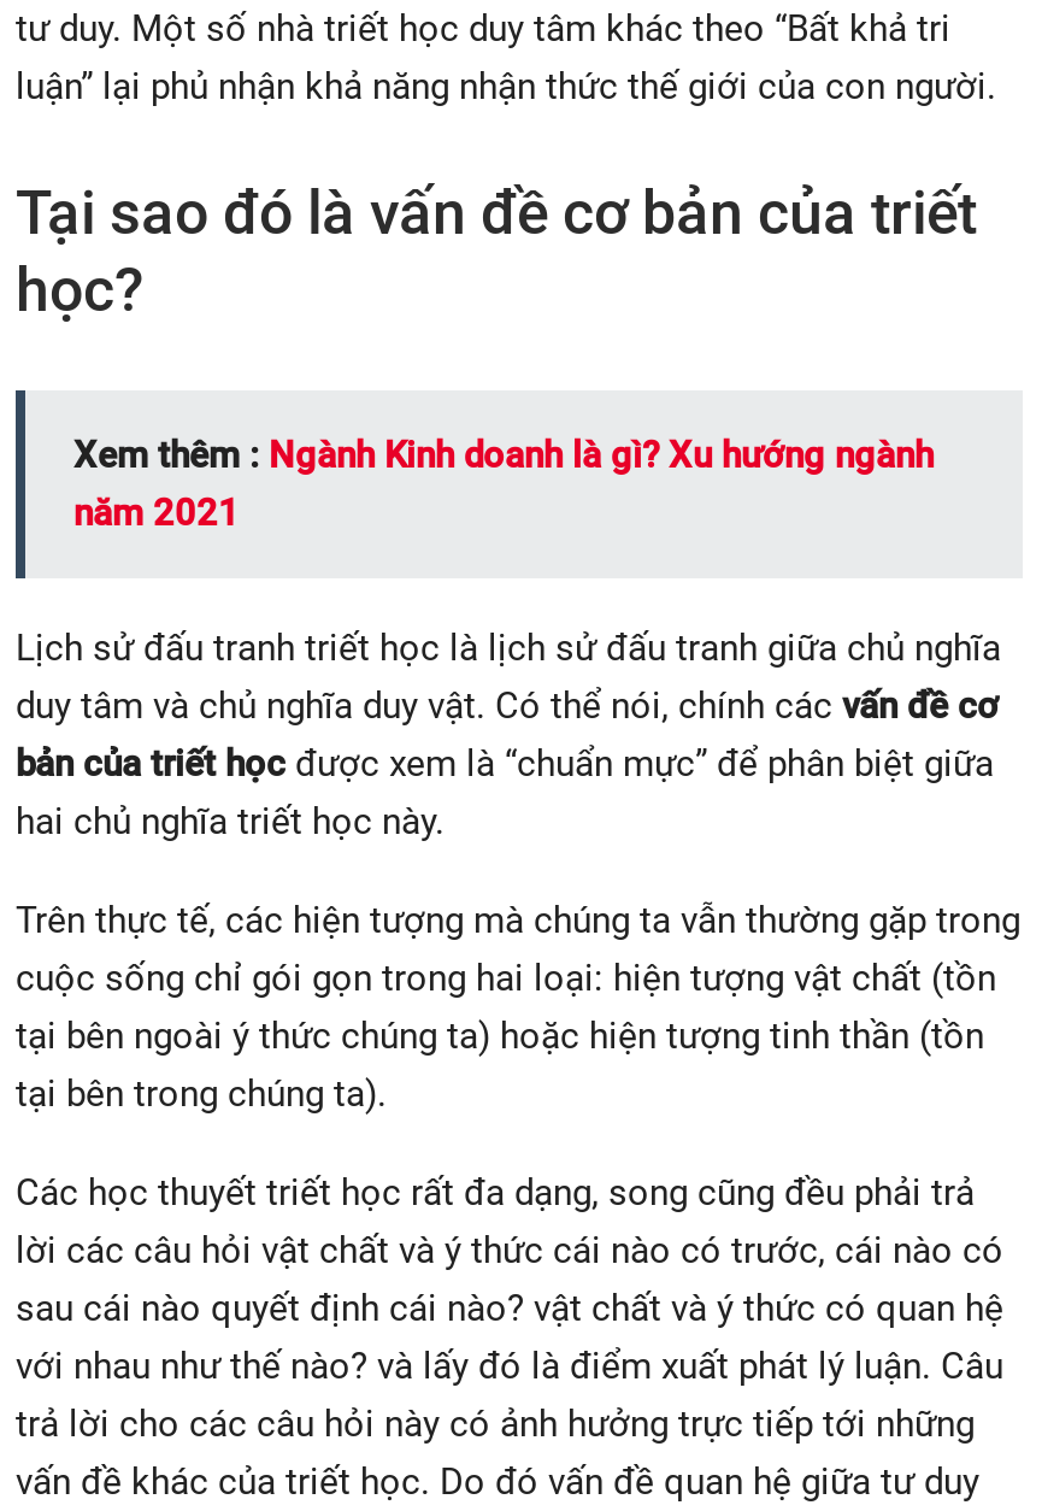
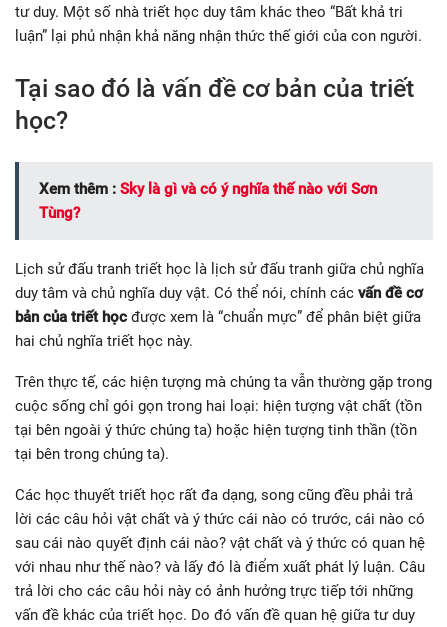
- Xem thêm : Ngành Kinh doanh là gì? Xu hướng ngành
- năm 2021
+ Xem thêm : Sky là gì và có ý nghĩa thế nào với Sơn
+ Tùng?
